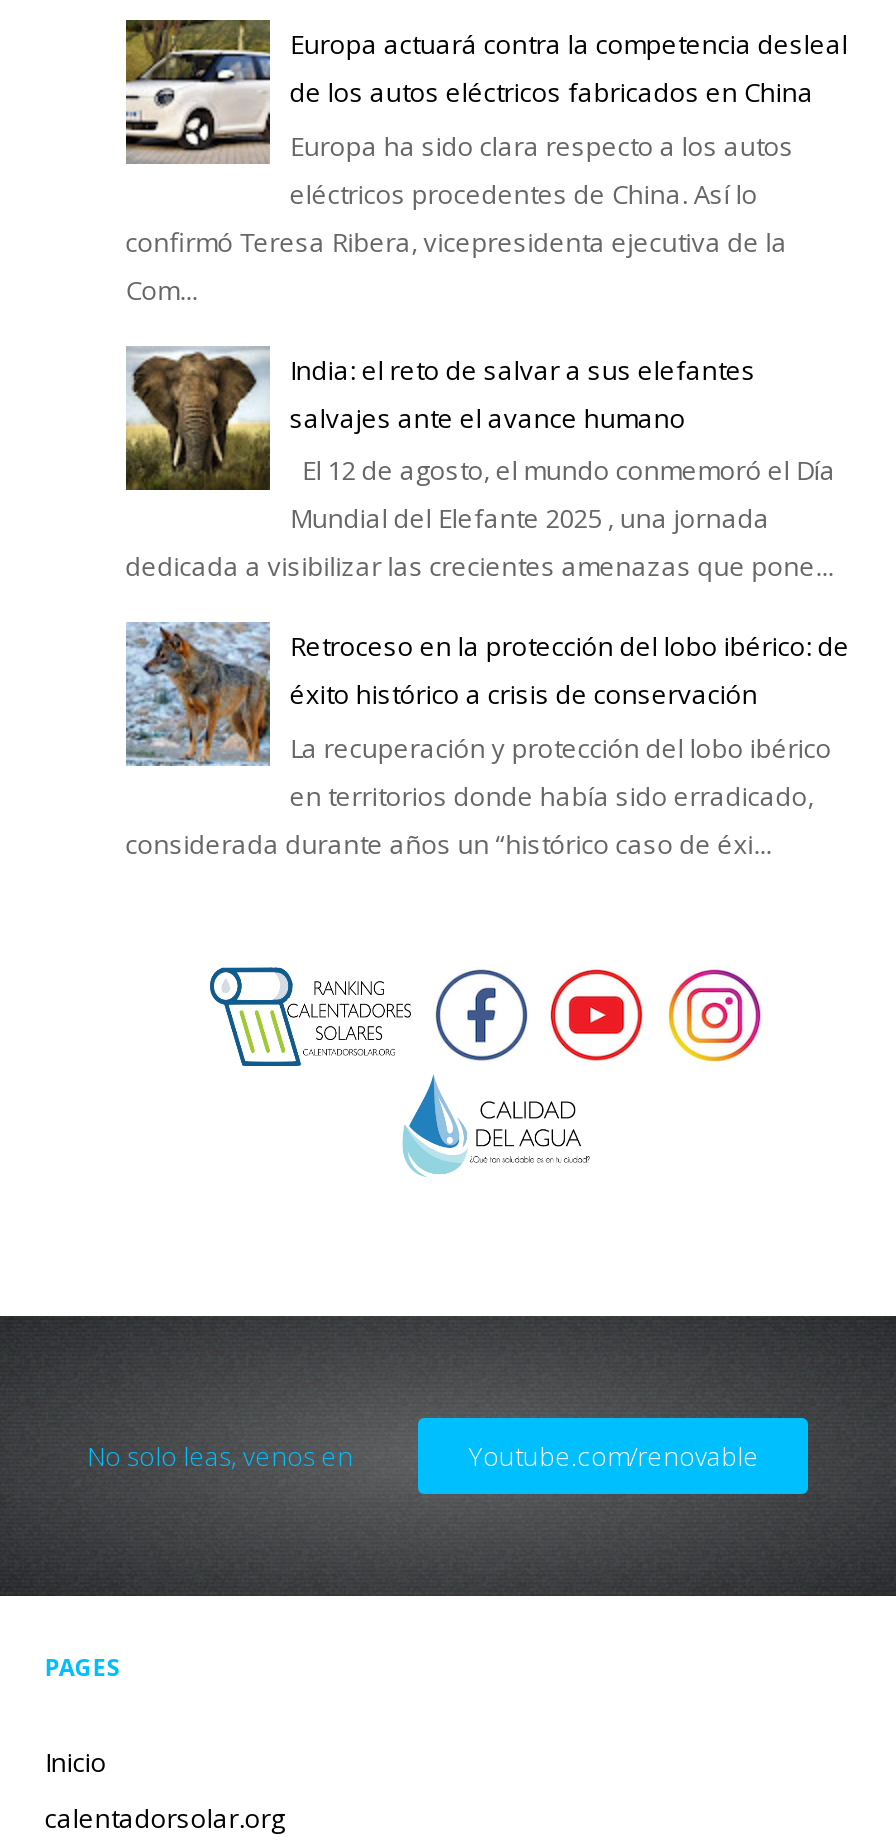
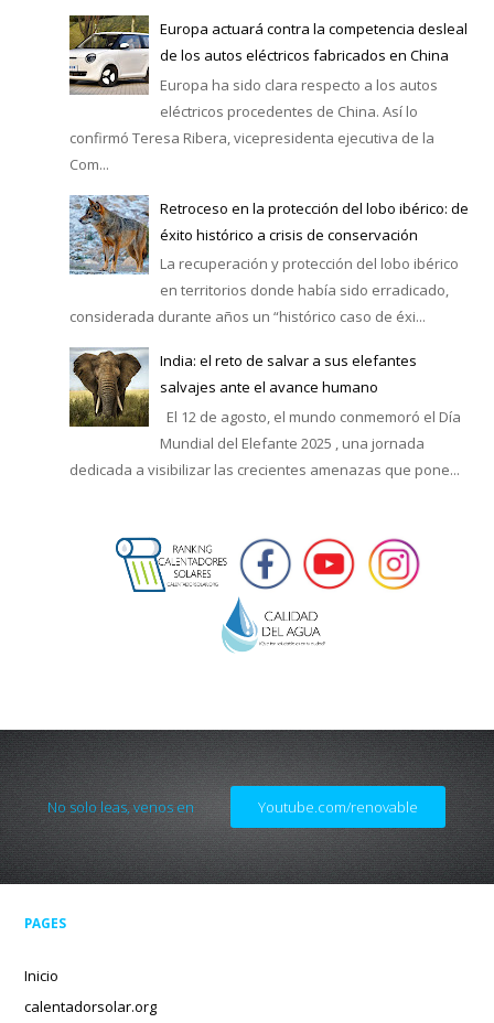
moved down: [image] | India: el reto de salvar a sus elefantes | salvajes ante el avance humano | El 12 de agosto, el mundo conmemoró el Día | Mundial del Elefante 2025 , una jornada | dedicada a visibilizar las crecientes amenazas que pone...

moved up: [image] | Retroceso en la protección del lobo ibérico: de | éxito histórico a crisis de conservación | La recuperación y protección del lobo ibérico | en territorios donde había sido erradicado, | considerada durante años un “histórico caso de éxi...
